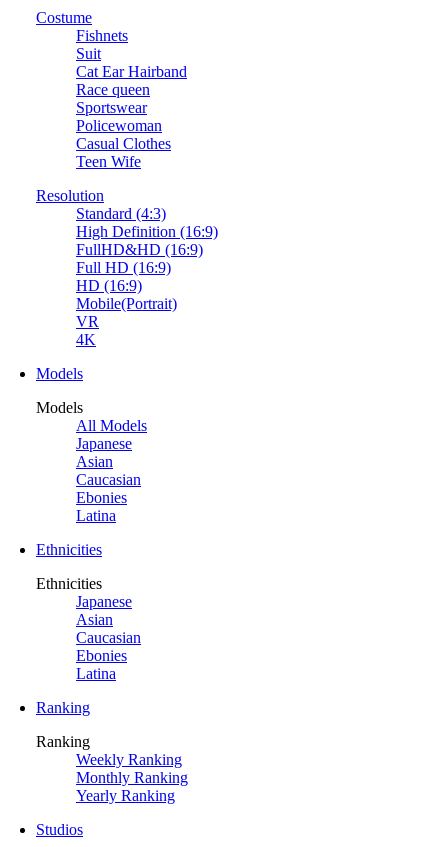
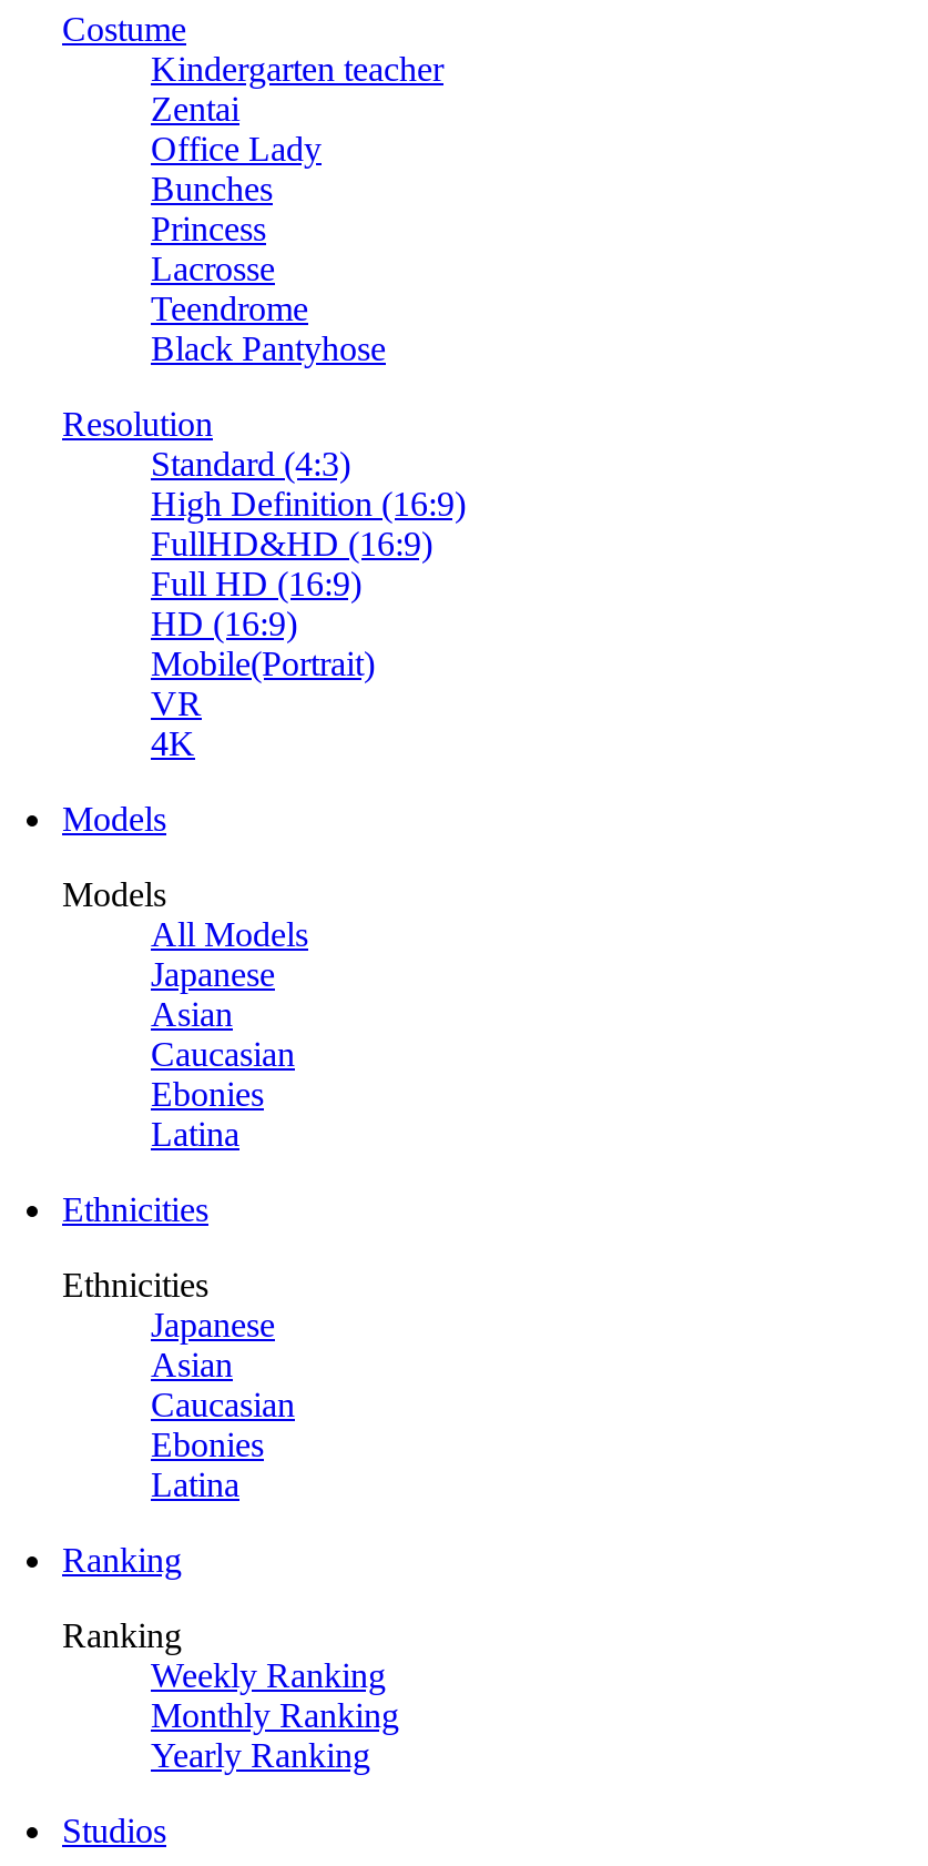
- Fishnets
- Suit
- Cat Ear Hairband
- Race queen
- Sportswear
- Policewoman
- Casual Clothes
- Teen Wife
+ Kindergarten teacher
+ Zentai
+ Office Lady
+ Bunches
+ Princess
+ Lacrosse
+ Teendrome
+ Black Pantyhose
